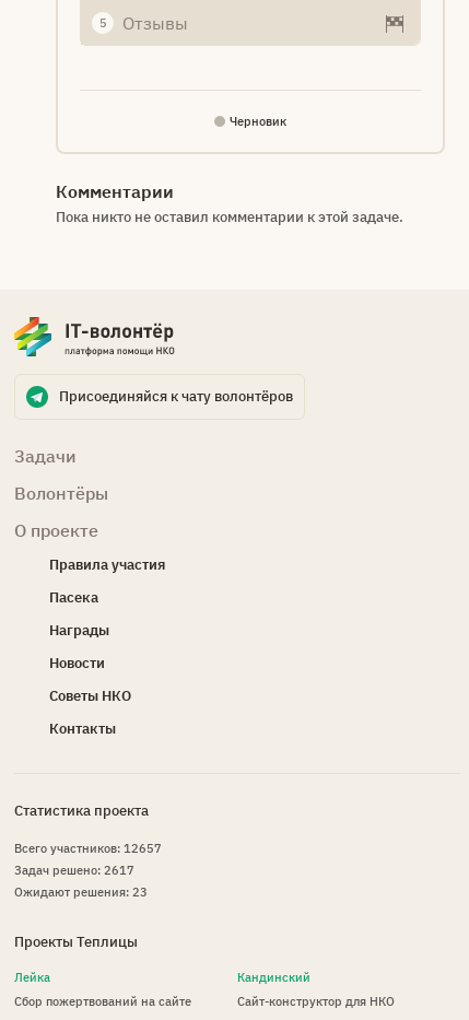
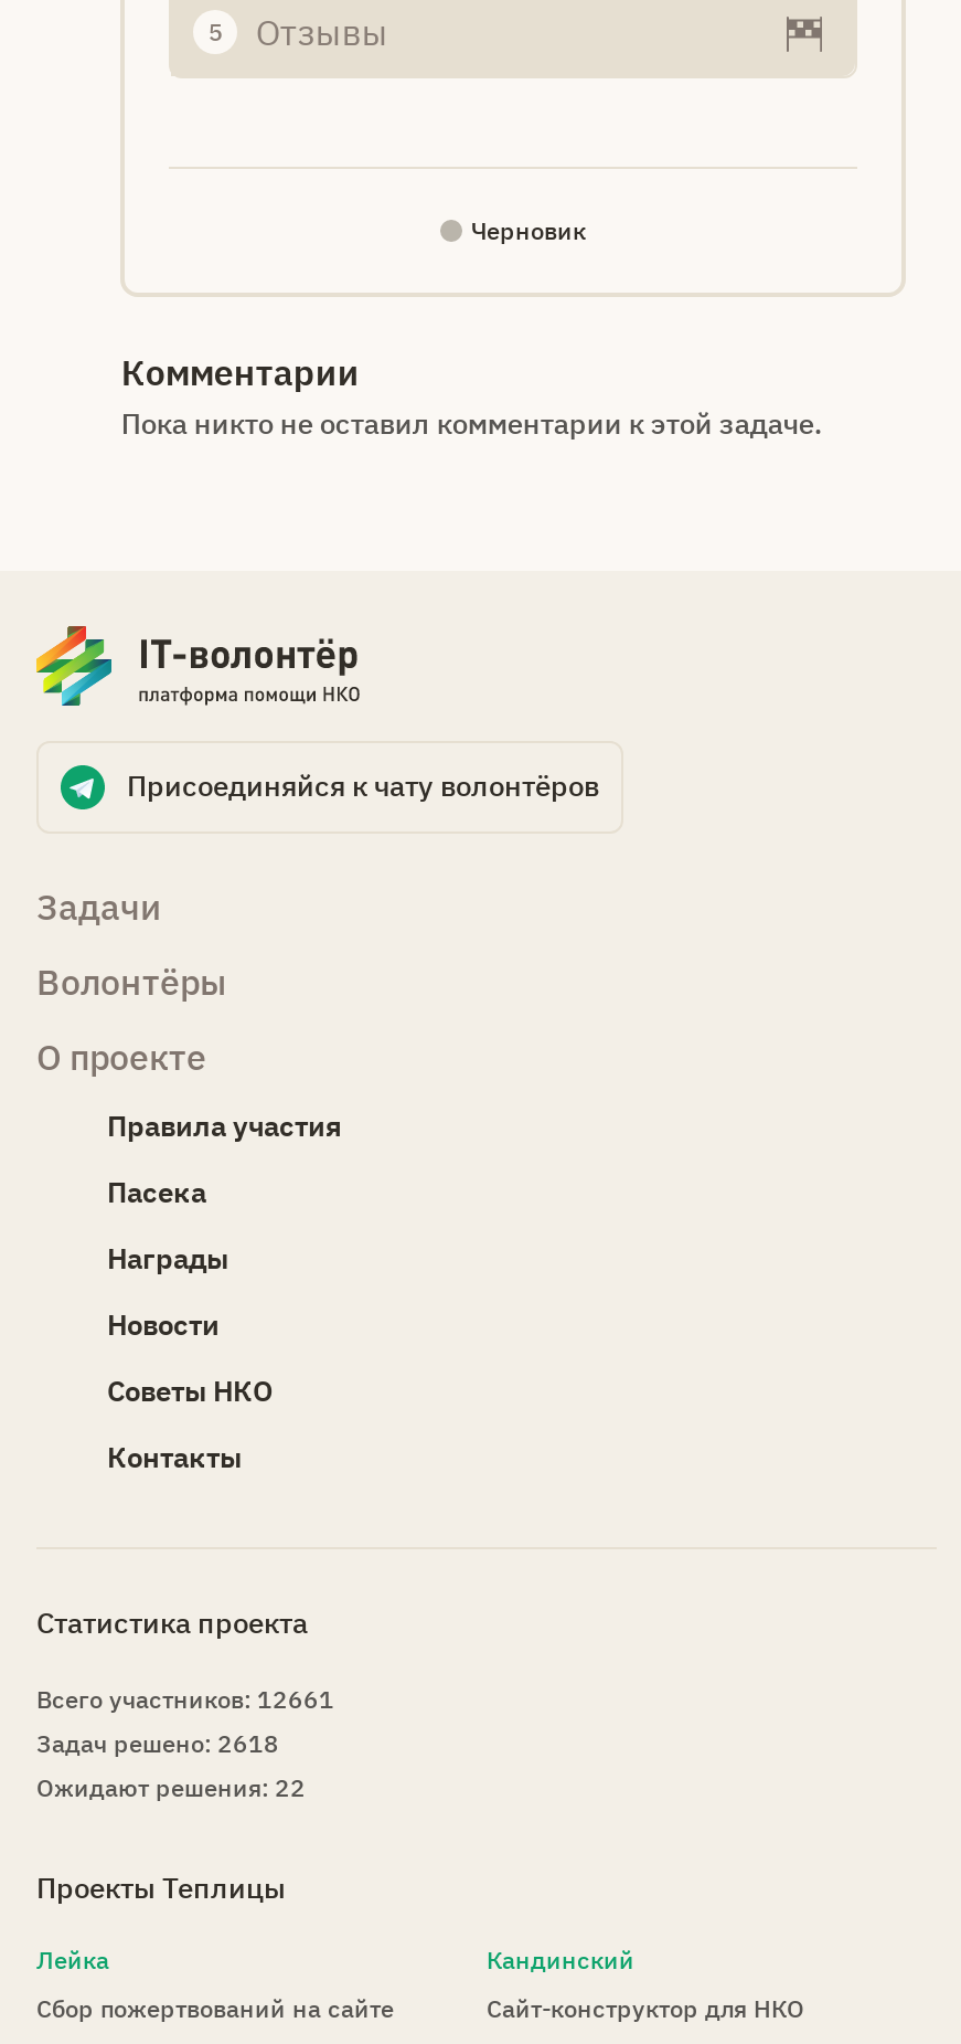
- Всего участников: 12657
+ Всего участников: 12661

- Задач решено: 2617
+ Задач решено: 2618

- Ожидают решения: 23
+ Ожидают решения: 22
